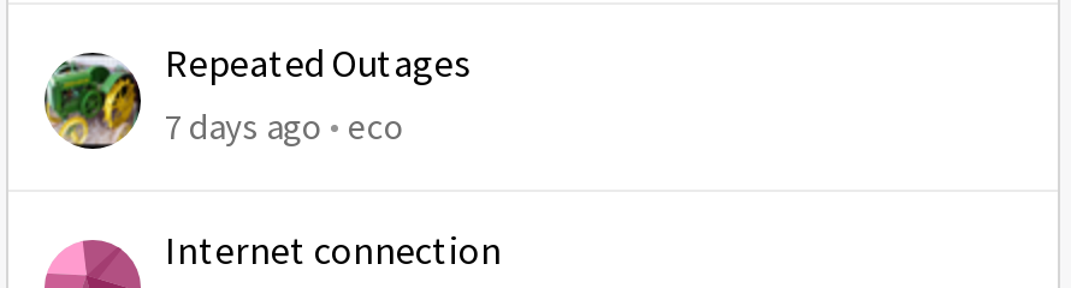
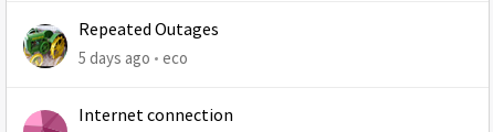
- 7 days ago eco
+ 5 days ago eco
